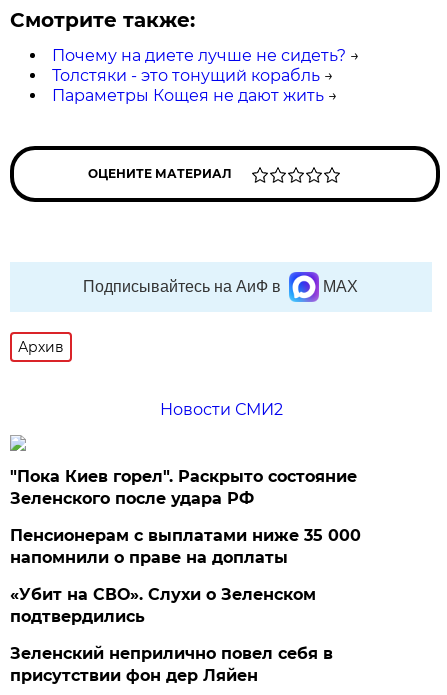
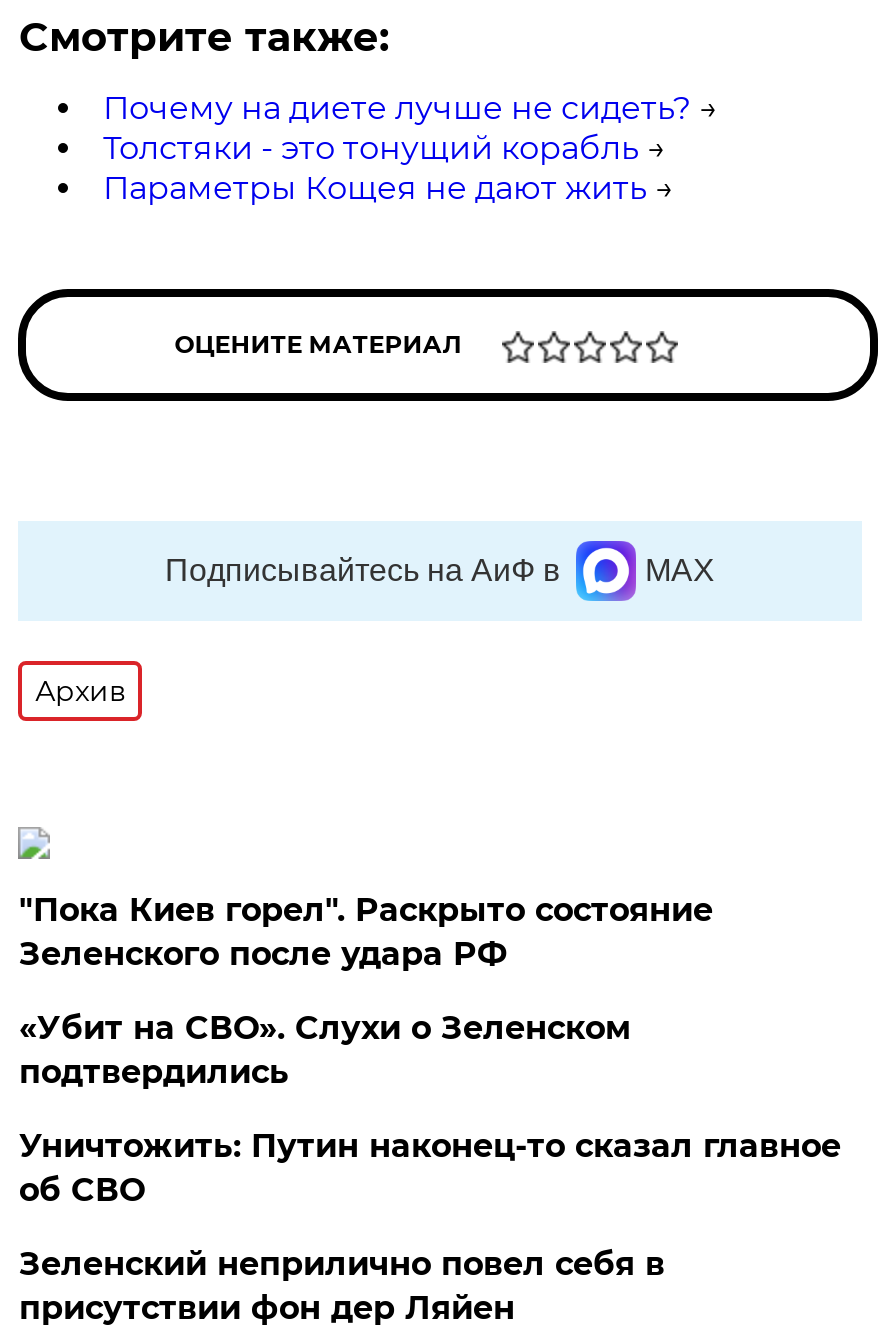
- Новости СМИ2

- Пенсионерам с выплатами ниже 35 000
- напомнили о праве на доплаты

moved up: «Убит на СВО». Слухи о Зеленском | подтвердились

+ Уничтожить: Путин наконец-то сказал главное
+ об СВО
